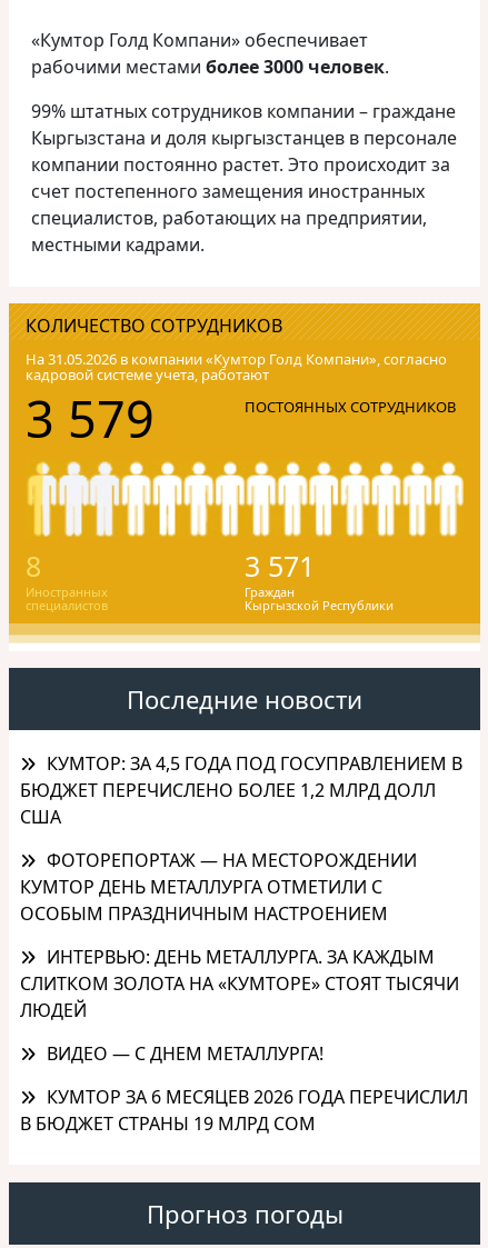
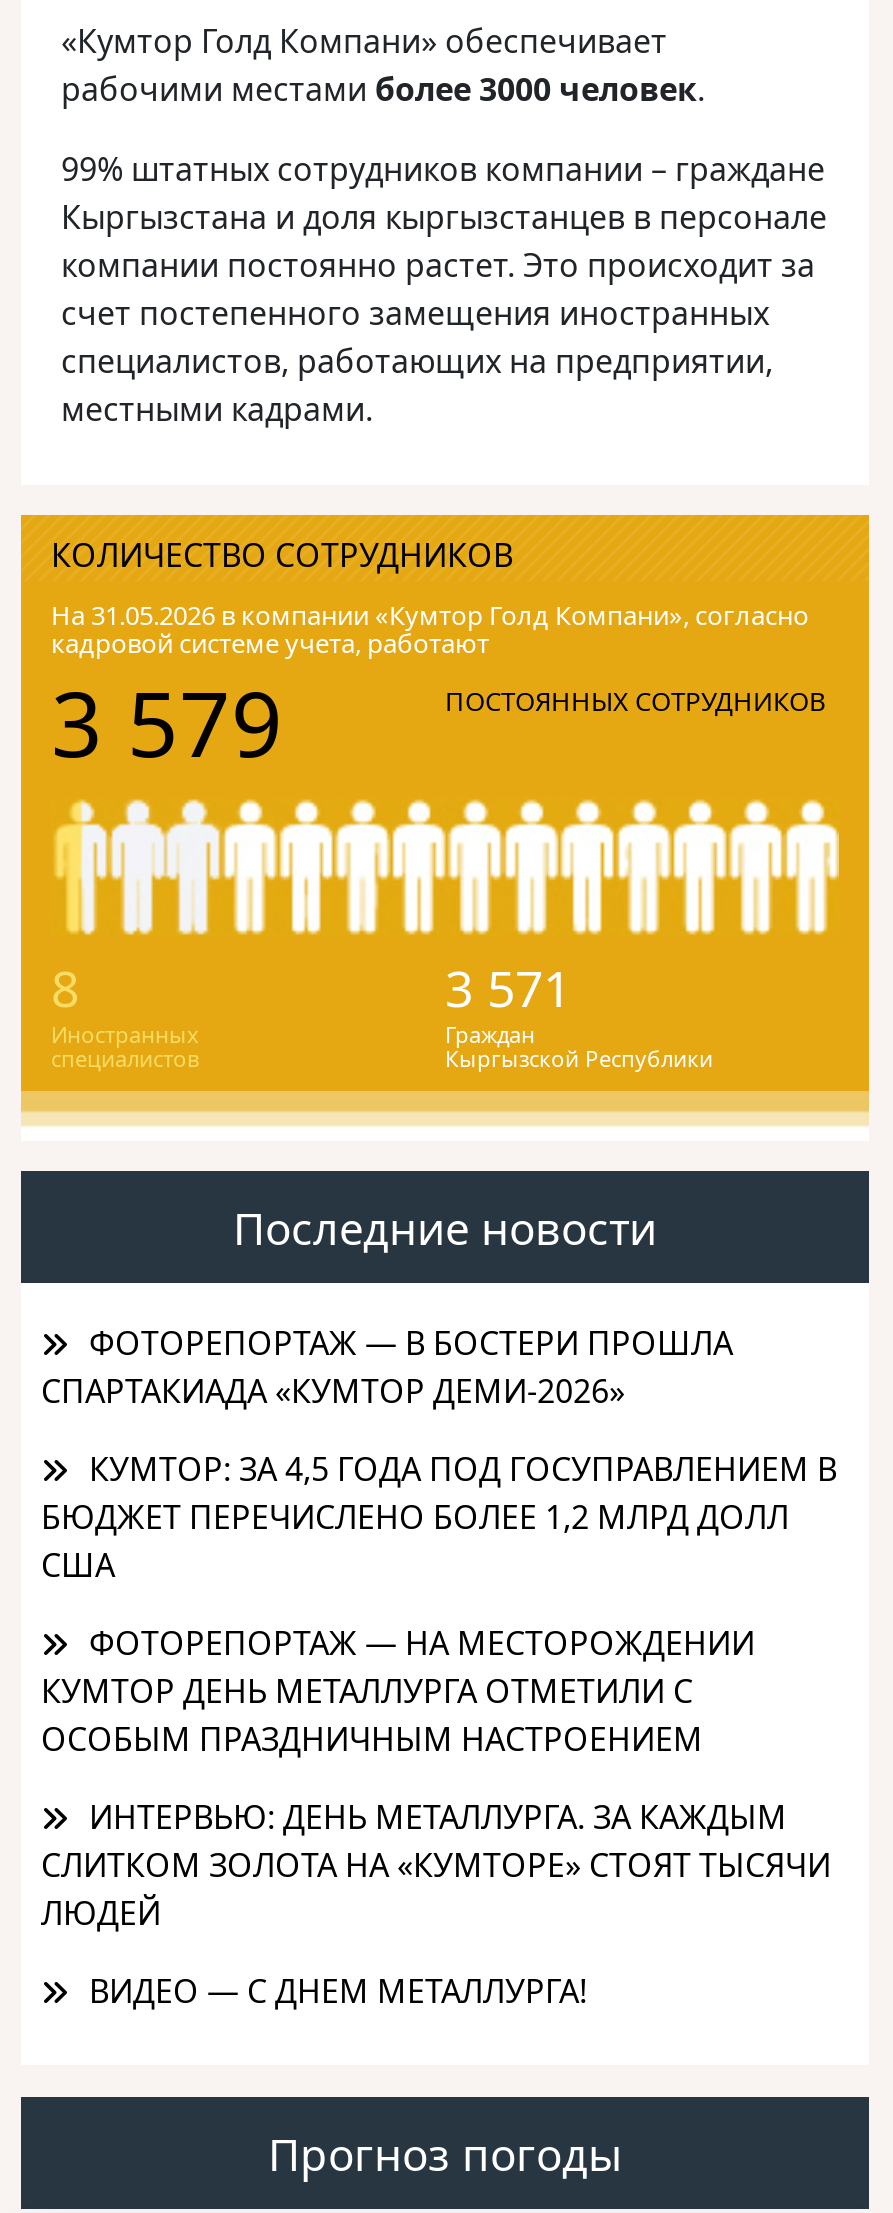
+ ФОТОРЕПОРТАЖ — В БОСТЕРИ ПРОШЛА
+ СПАРТАКИАДА «КУМТОР ДЕМИ-2026»

moved down: КУМТОР: ЗА 4,5 ГОДА ПОД ГОСУПРАВЛЕНИЕМ В | БЮДЖЕТ ПЕРЕЧИСЛЕНО БОЛЕЕ 1,2 МЛРД ДОЛЛ | США | ... | ЛЮДЕЙ | ВИДЕО — С ДНЕМ МЕТАЛЛУРГА!

- КУМТОР ЗА 6 МЕСЯЦЕВ 2026 ГОДА ПЕРЕЧИСЛИЛ
- В БЮДЖЕТ СТРАНЫ 19 МЛРД СОМ
